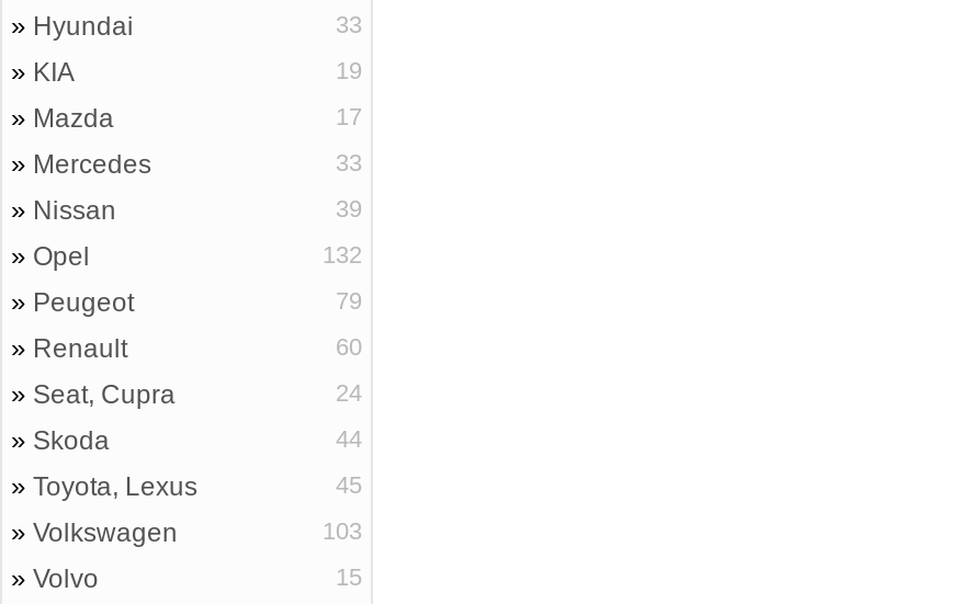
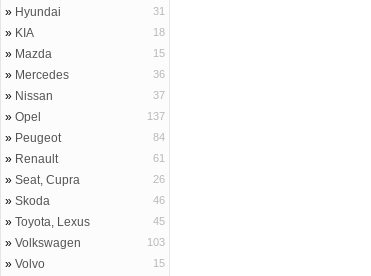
- 33
+ 31

- 19
+ 18

- 17
+ 15

- 33
+ 36

- 39
+ 37

- 132
+ 137

- 79
+ 84

- 60
+ 61

- 24
+ 26

- 44
+ 46
